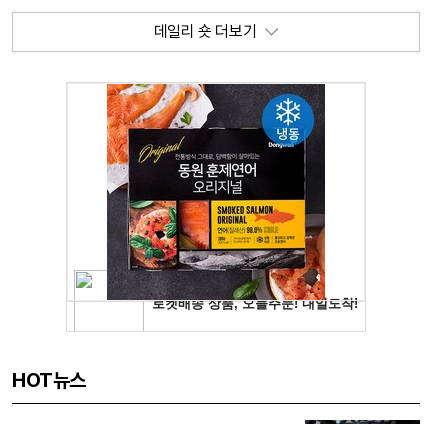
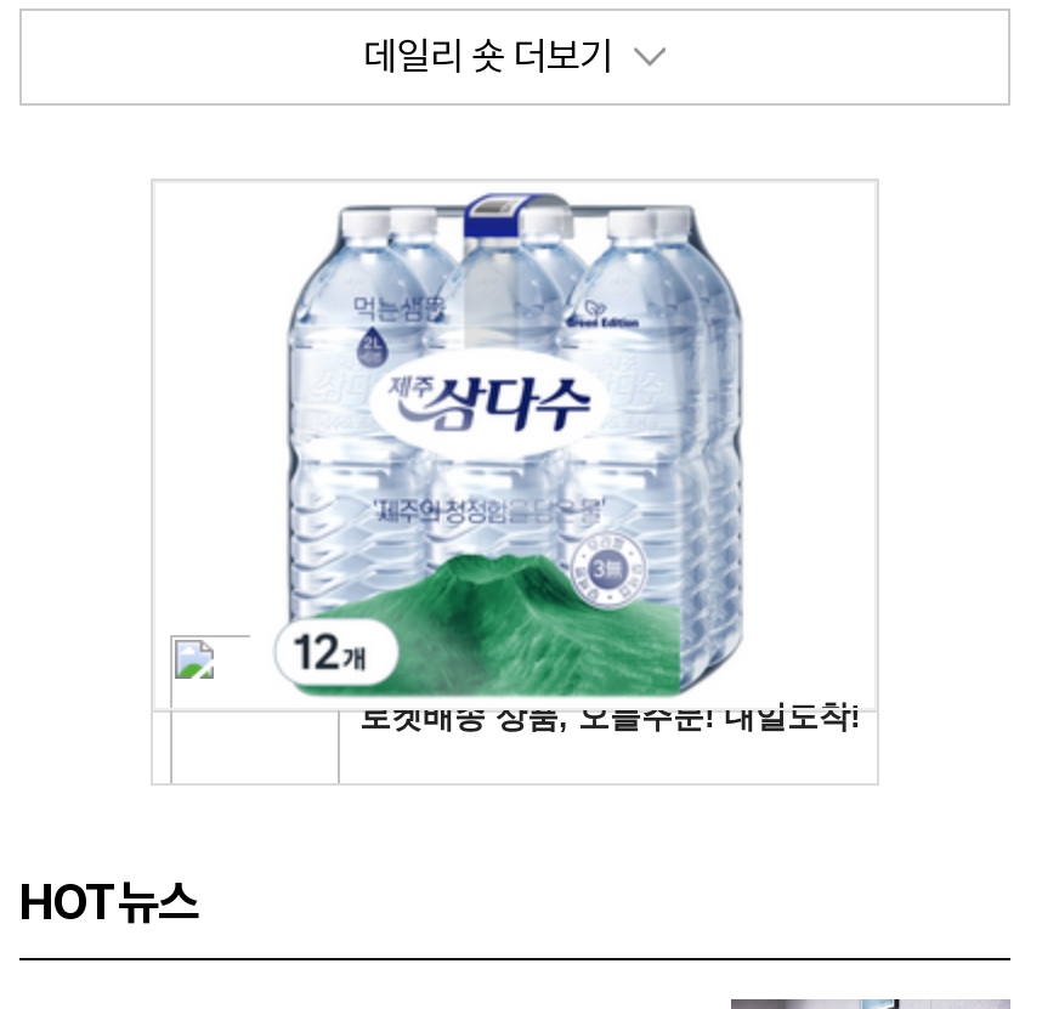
- [image]
+ [image]
